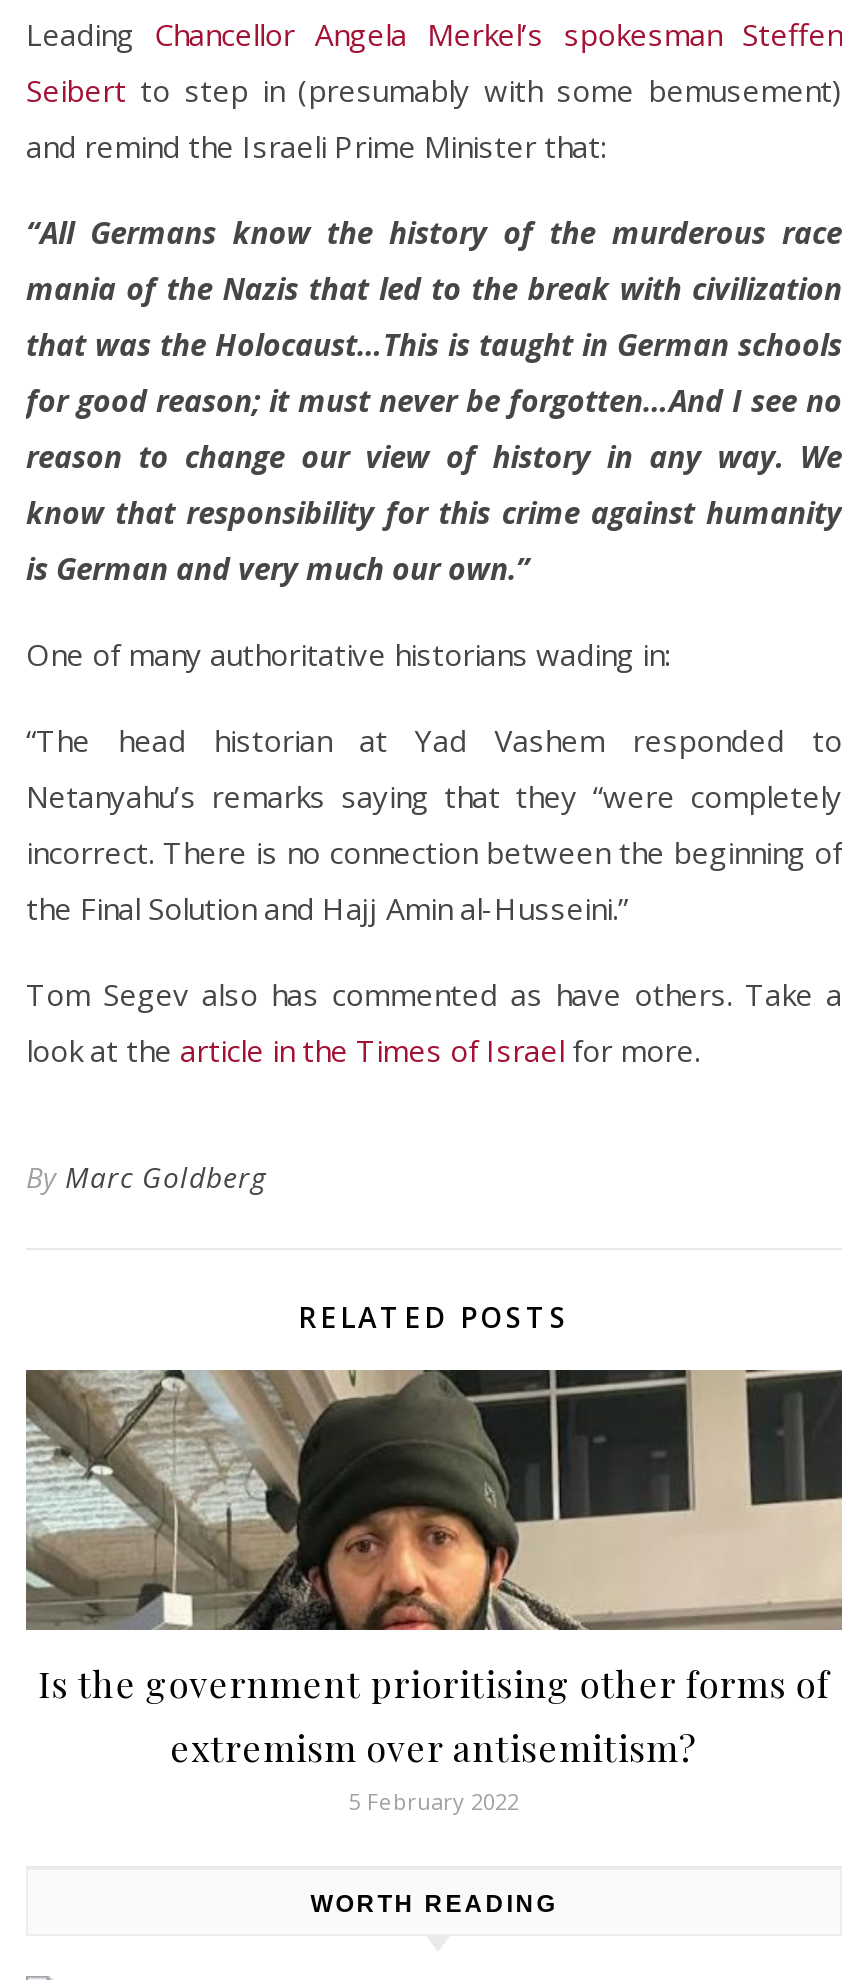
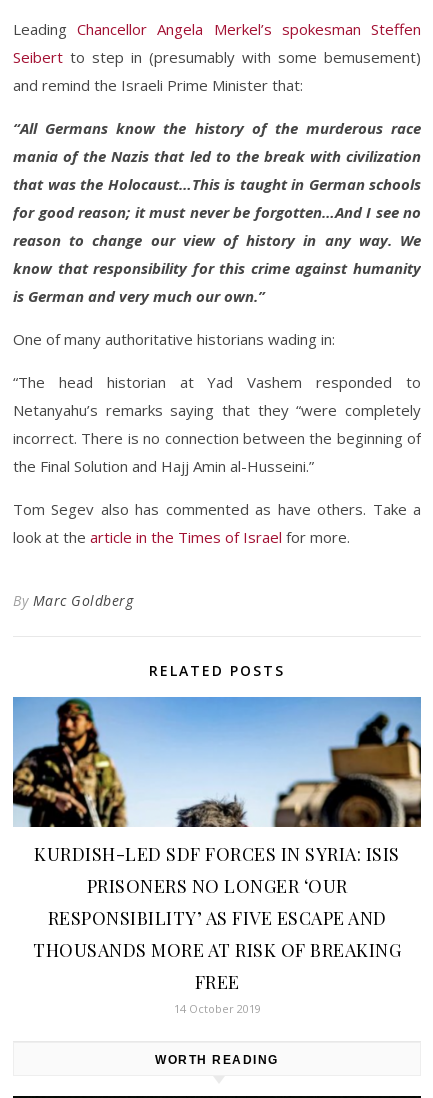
- [image]
- Is the government prioritising other forms of
- extremism over antisemitism?
- 5 February 2022
+ [image]
+ KURDISH-LED SDF FORCES IN SYRIA: ISIS
+ PRISONERS NO LONGER ‘OUR
+ RESPONSIBILITY’ AS FIVE ESCAPE AND
+ THOUSANDS MORE AT RISK OF BREAKING
+ FREE
+ 14 October 2019
